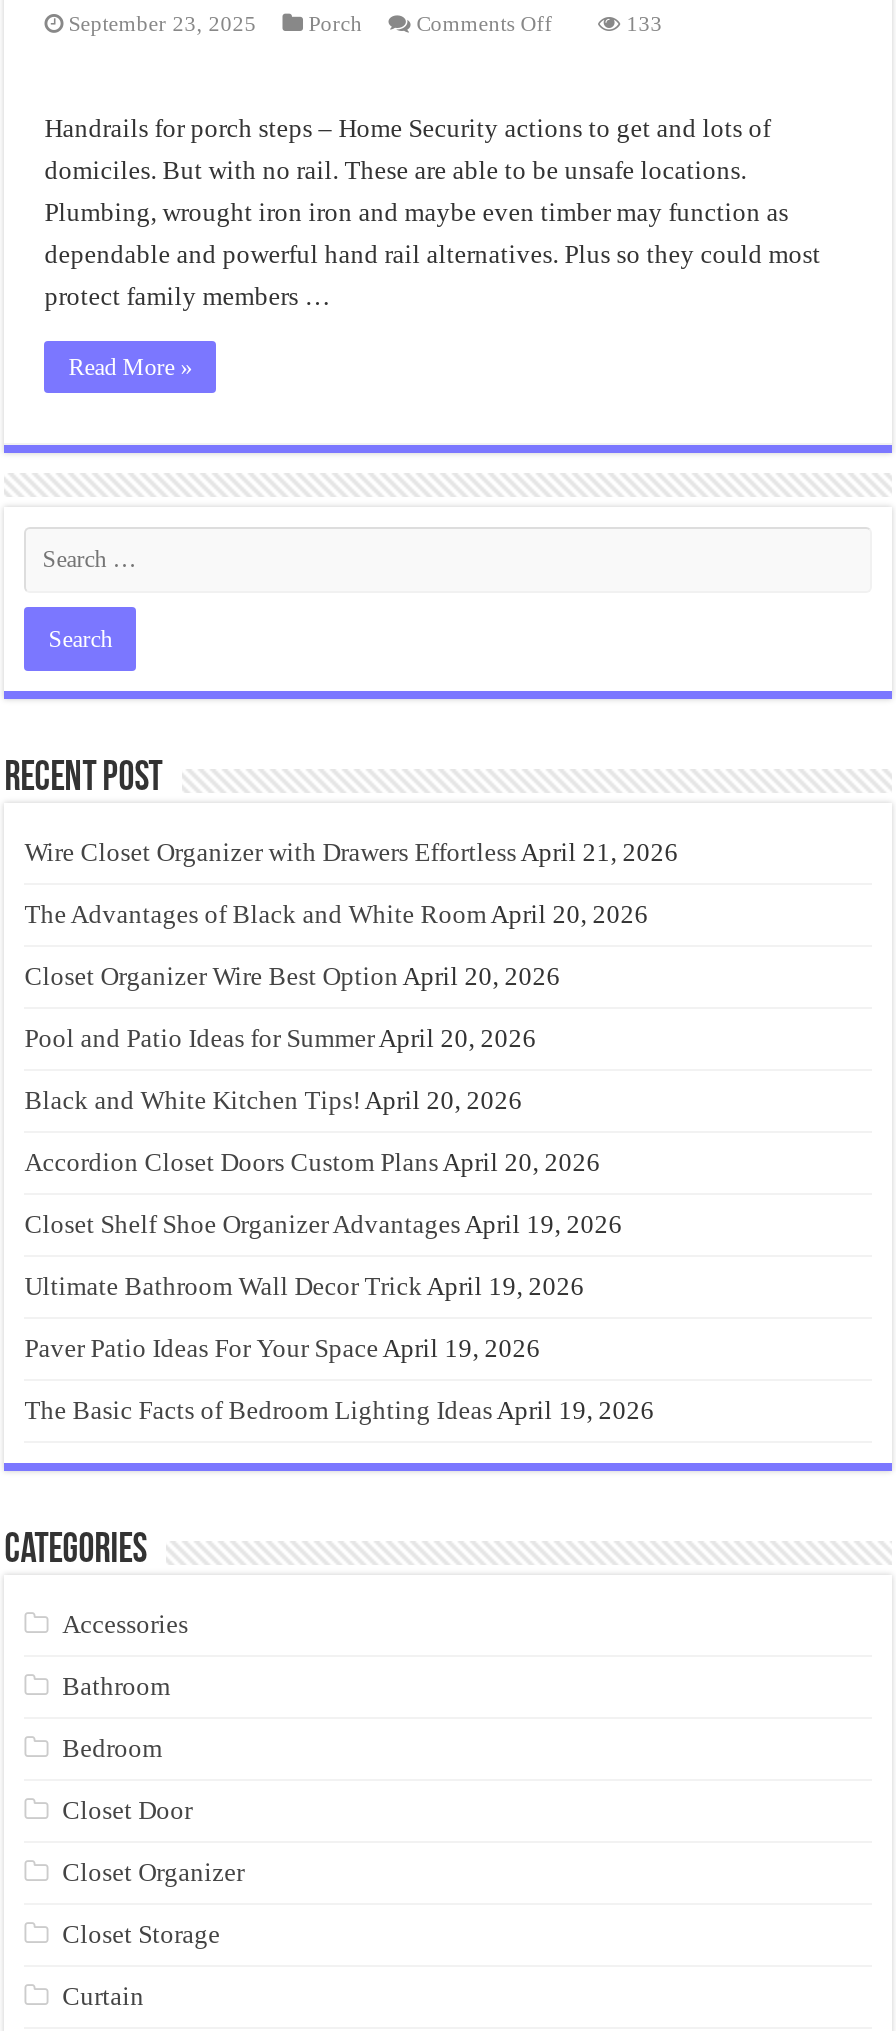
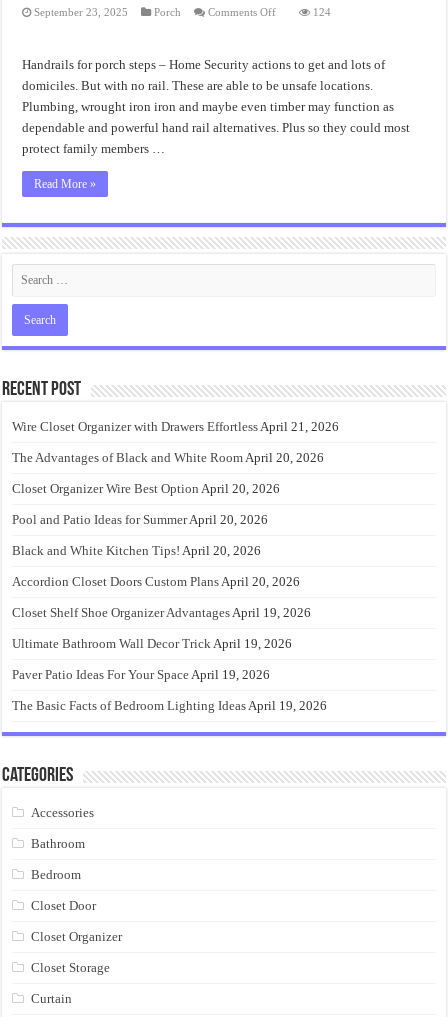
- 133
+ 124
